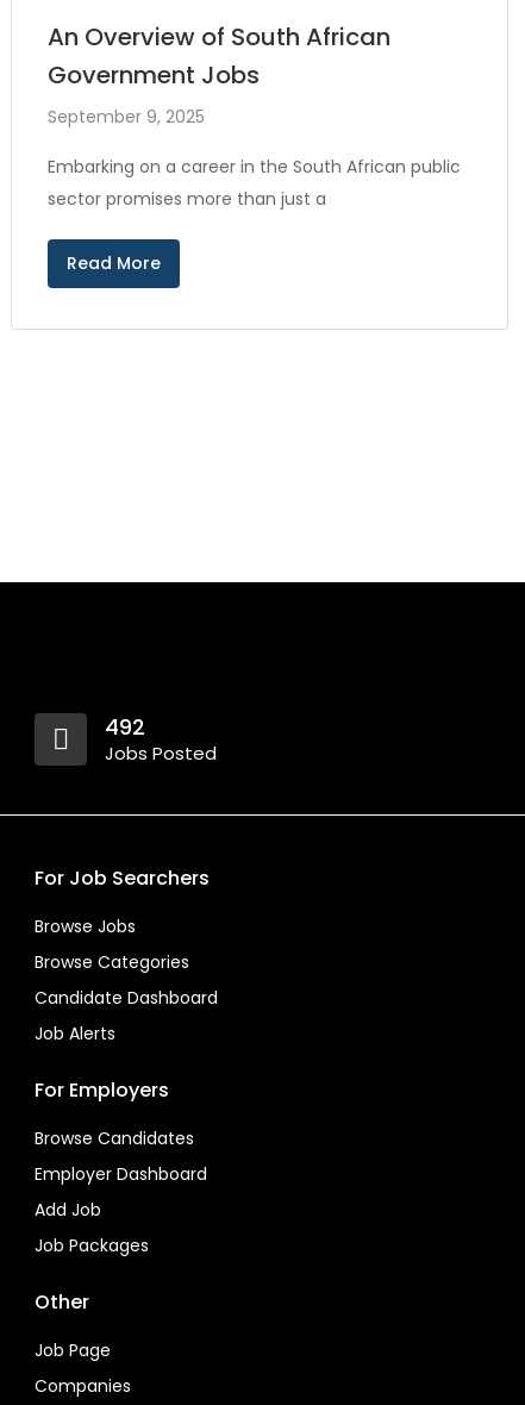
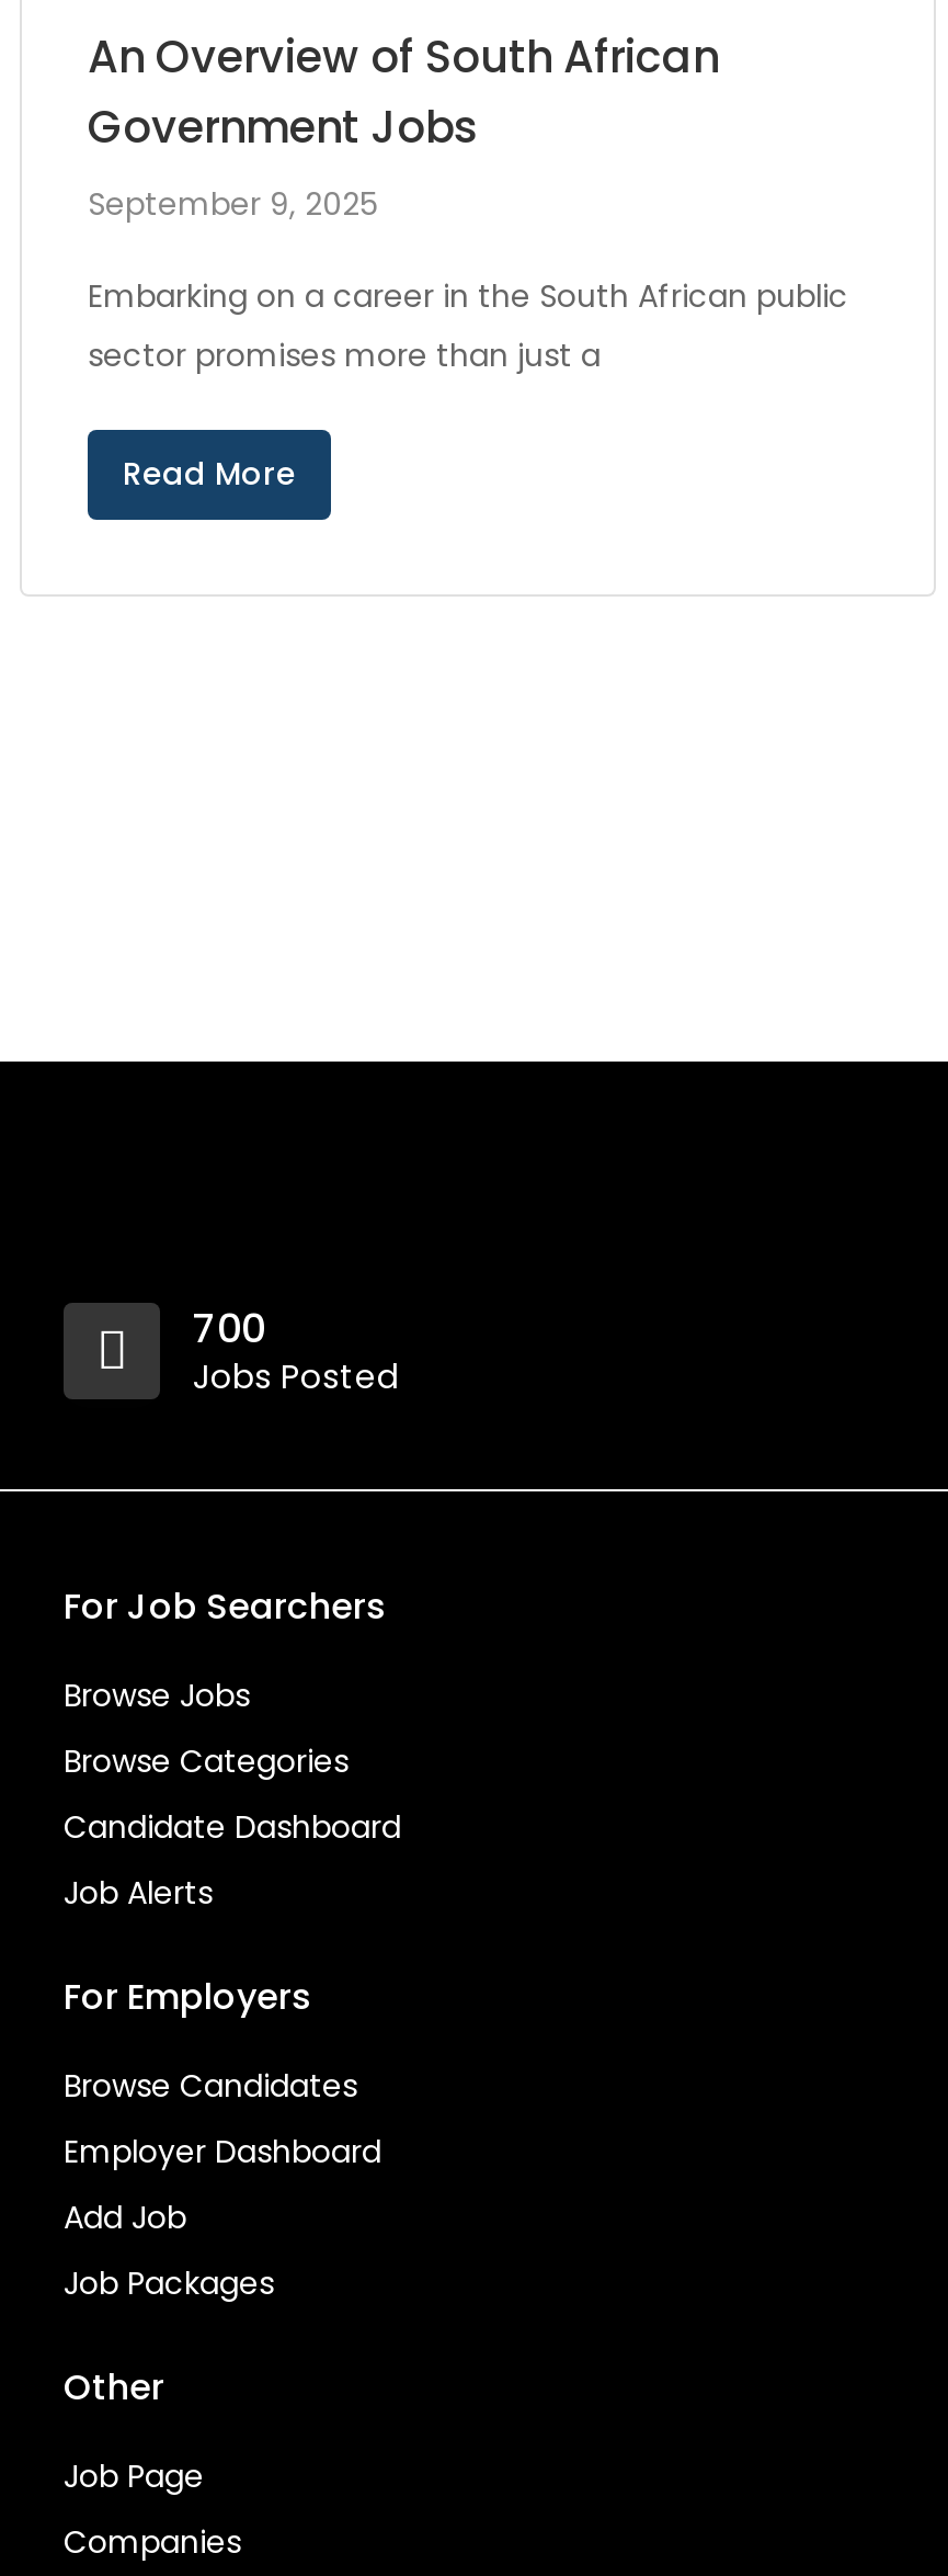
- 492
+ 700
